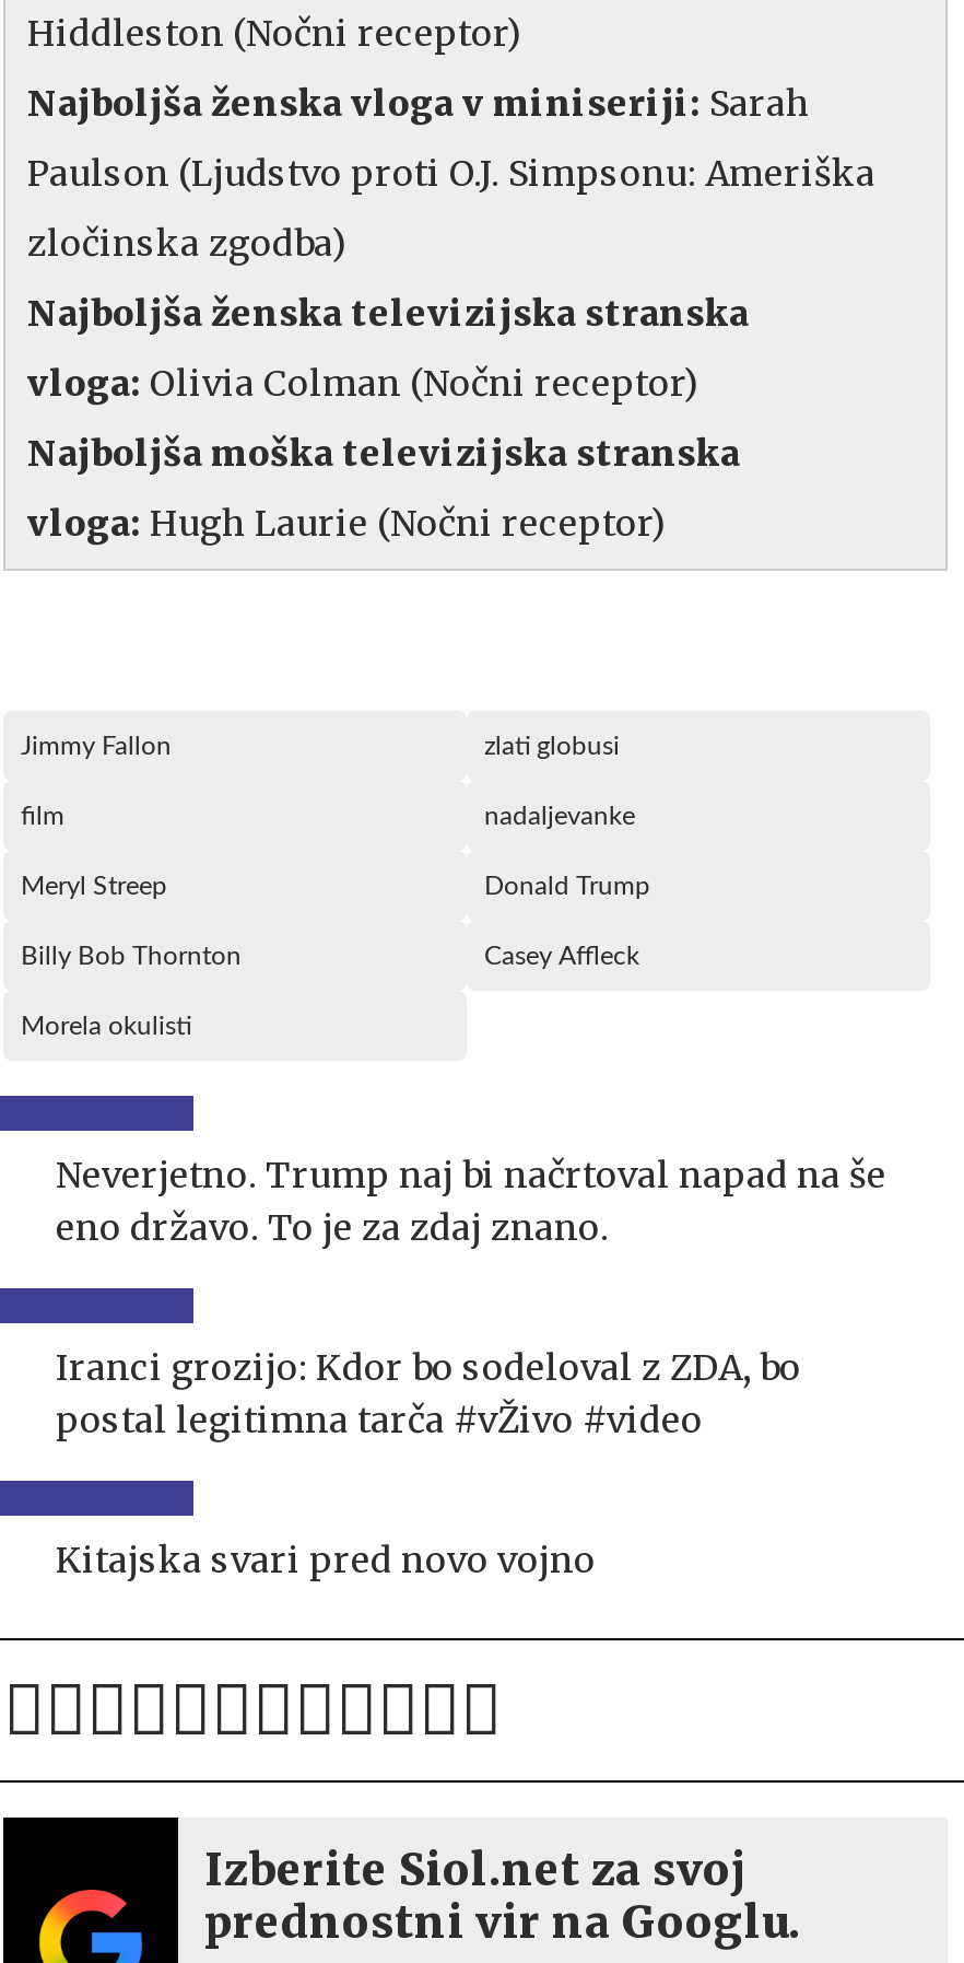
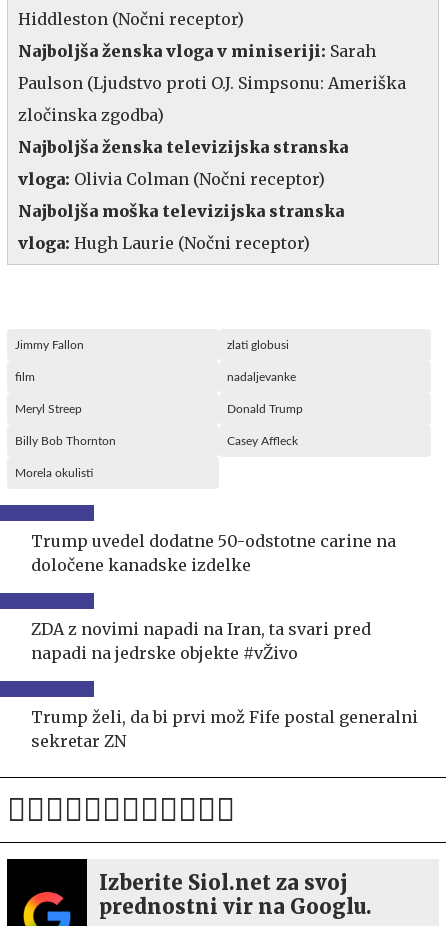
- Neverjetno. Trump naj bi načrtoval napad na še
- eno državo. To je za zdaj znano.
+ Trump uvedel dodatne 50-odstotne carine na
+ določene kanadske izdelke

- Iranci grozijo: Kdor bo sodeloval z ZDA, bo
- postal legitimna tarča #vŽivo #video
+ ZDA z novimi napadi na Iran, ta svari pred
+ napadi na jedrske objekte #vŽivo

- Kitajska svari pred novo vojno
+ Trump želi, da bi prvi mož Fife postal generalni
+ sekretar ZN
